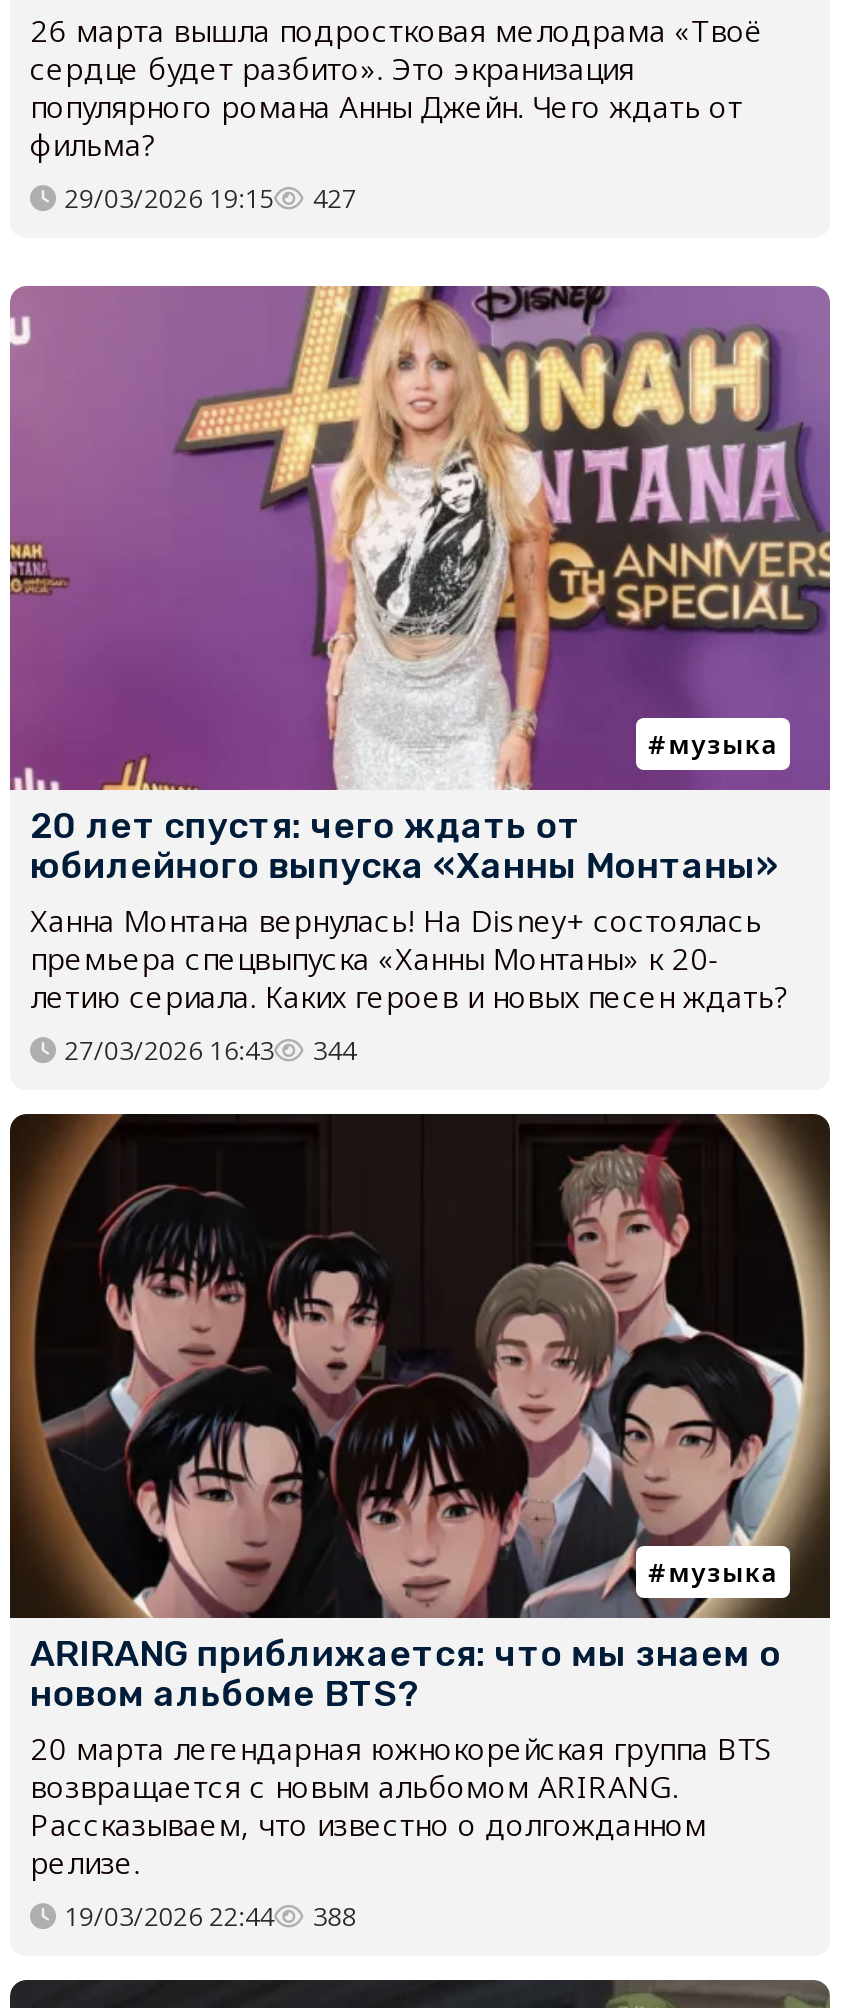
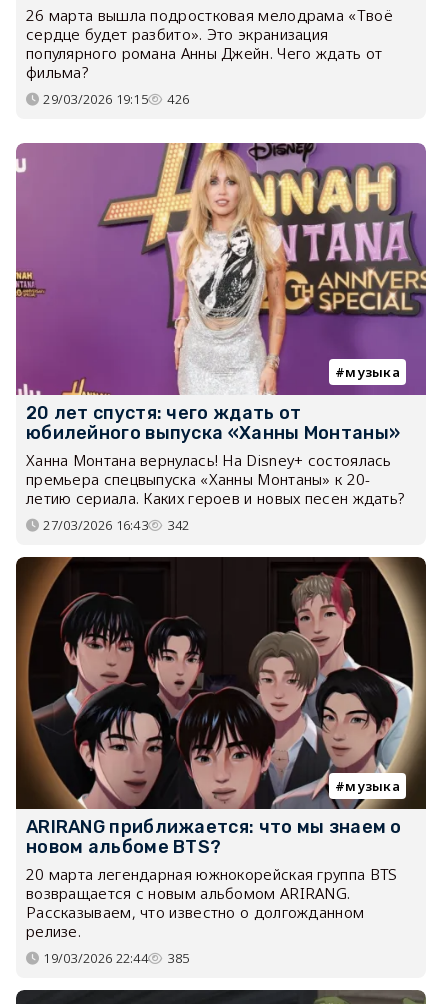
- 29/03/2026 19:15 427
+ 29/03/2026 19:15 426

- 27/03/2026 16:43 344
+ 27/03/2026 16:43 342

- 19/03/2026 22:44 388
+ 19/03/2026 22:44 385
